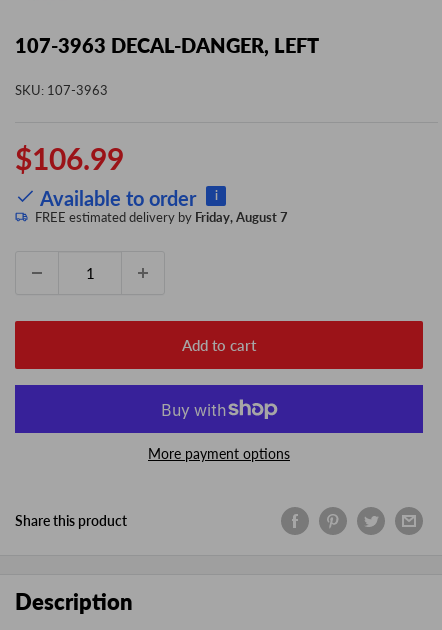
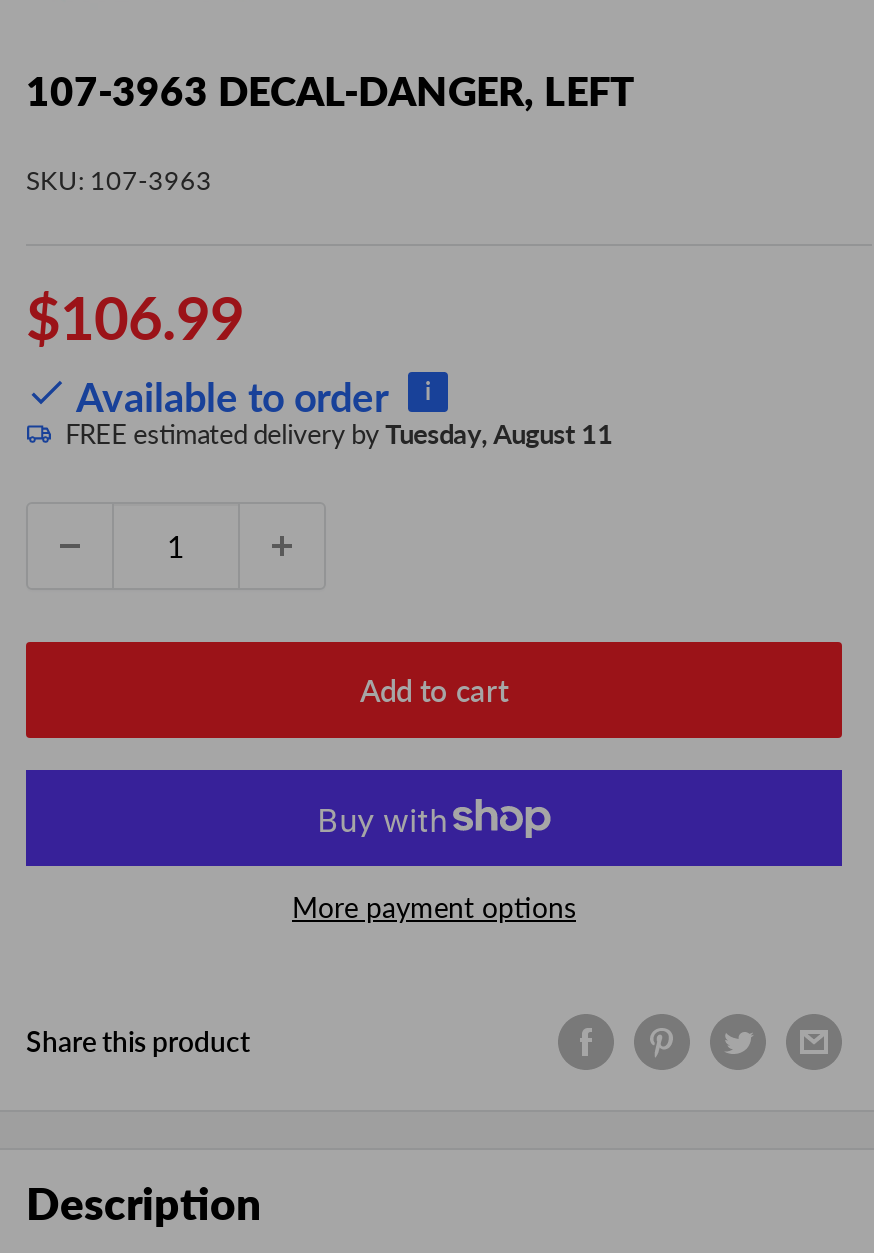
- FREE estimated delivery by Friday, August 7
+ FREE estimated delivery by Tuesday, August 11
